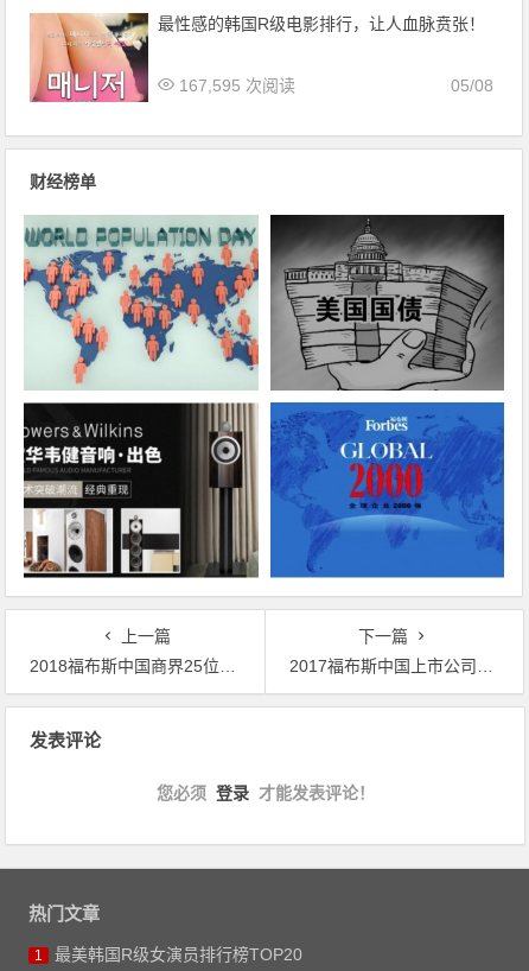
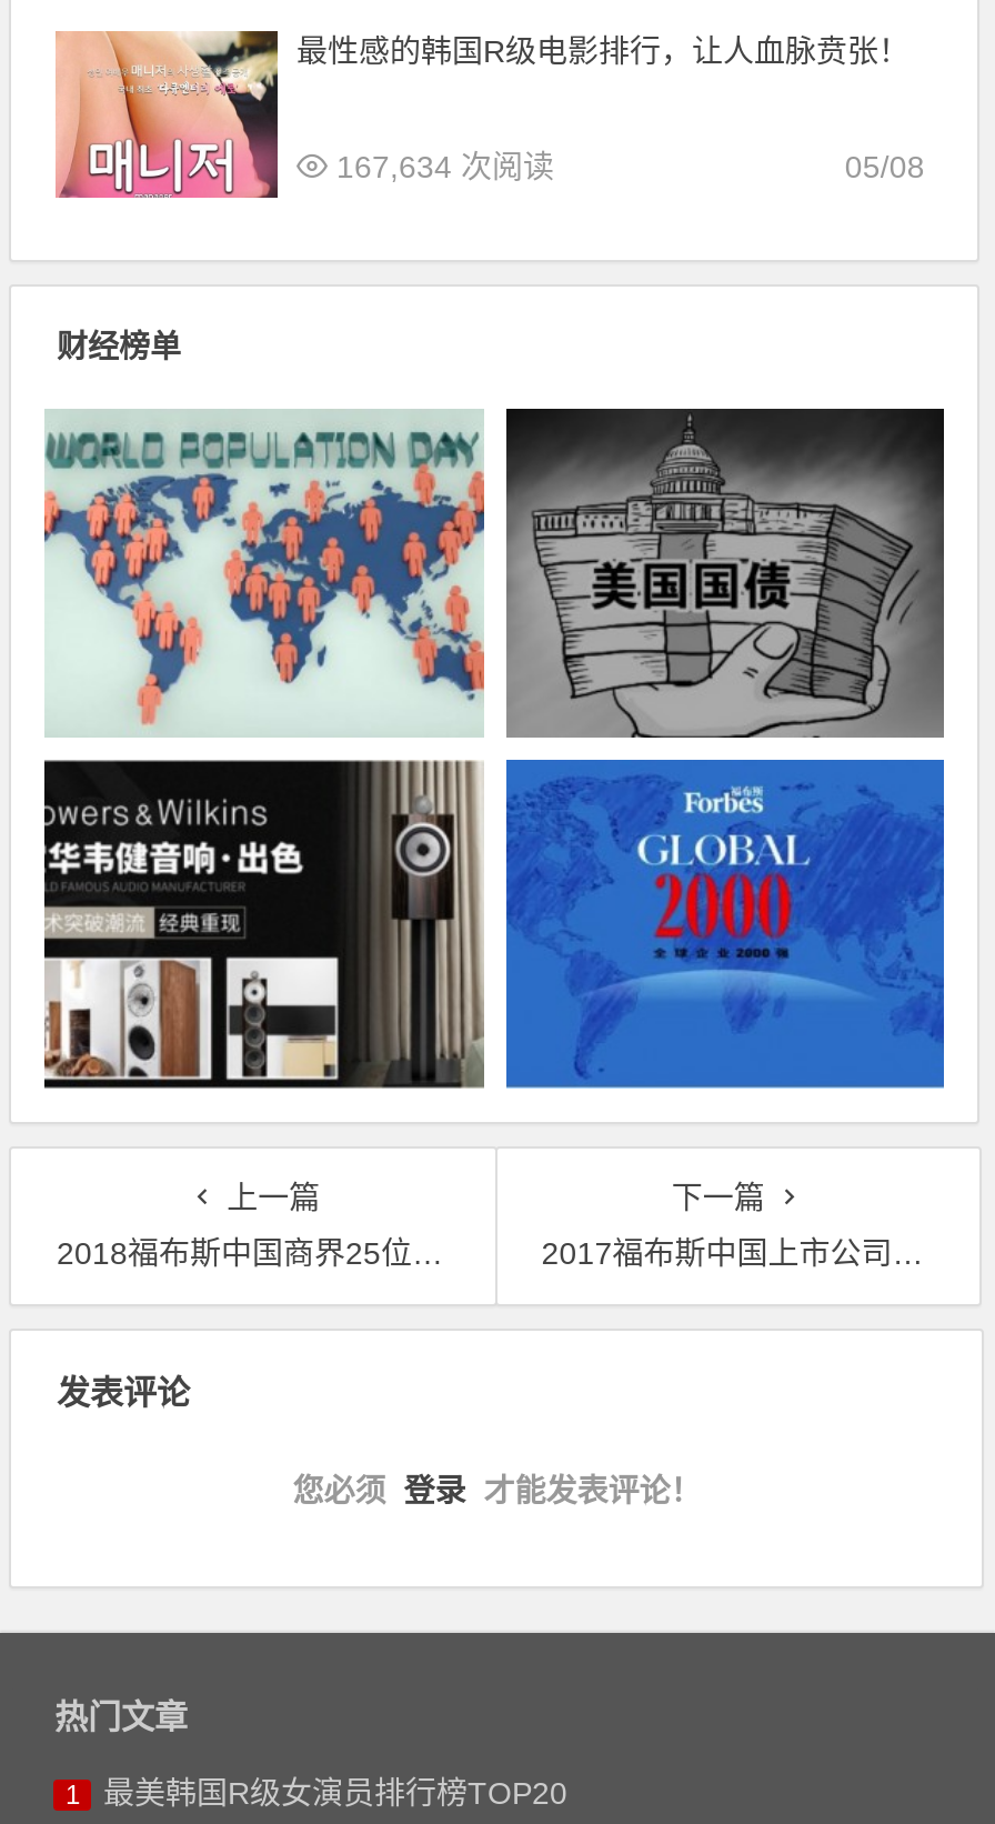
- 167,595 次阅读
+ 167,634 次阅读
